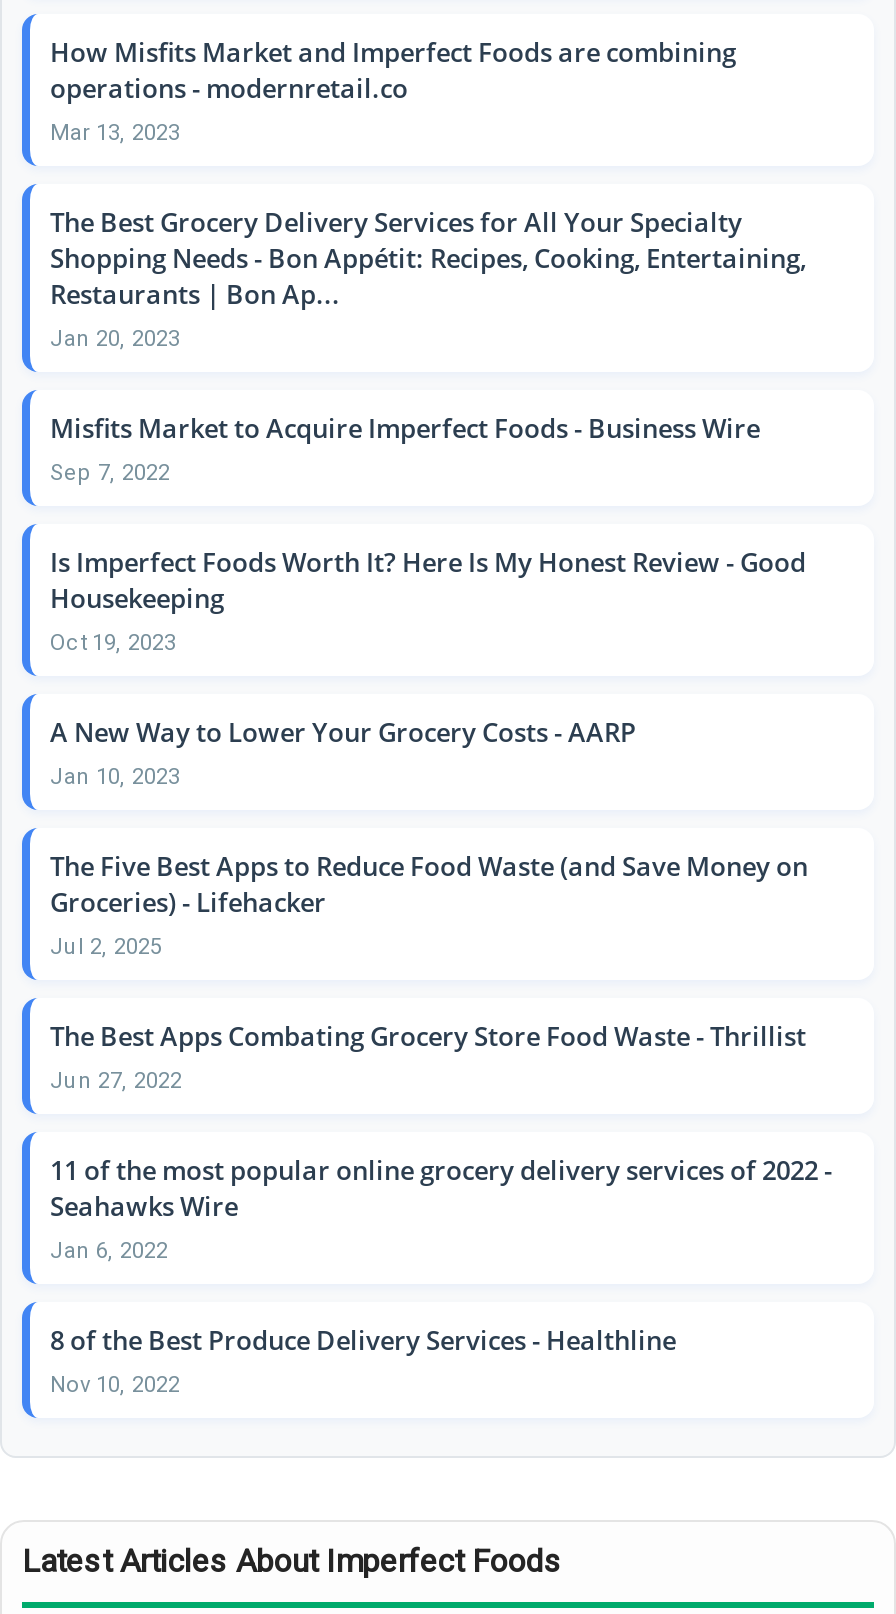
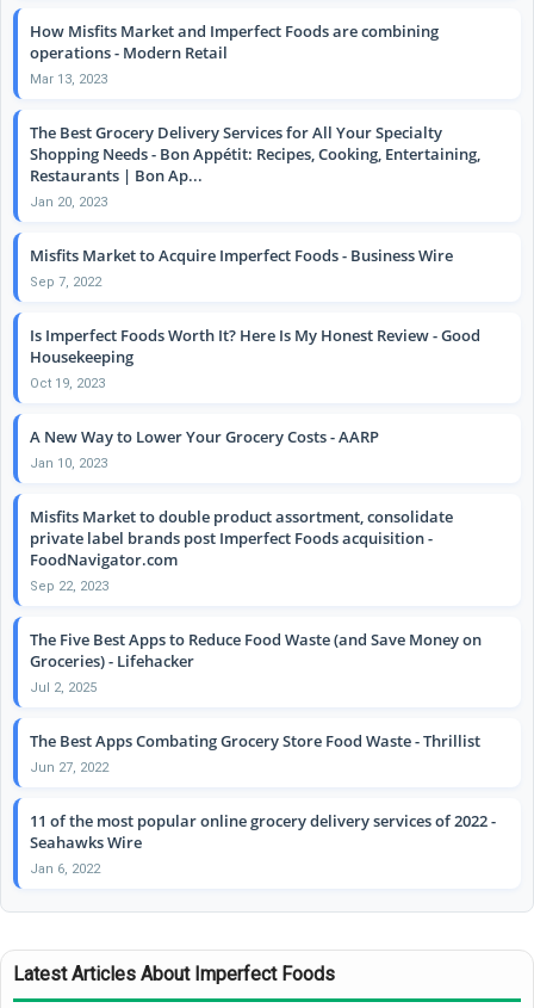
- operations - modernretail.co
+ operations - Modern Retail

+ Misfits Market to double product assortment, consolidate
+ private label brands post Imperfect Foods acquisition -
+ FoodNavigator.com
+ Sep 22, 2023

moved down: The Five Best Apps to Reduce Food Waste (and Save Money on | Groceries) - Lifehacker | Jul 2, 2025 | The Best Apps Combating Grocery Store Food Waste - Thrillist | Jun 27, 2022 | 11 of the most popular online grocery delivery services of 2022 - | Seahawks Wire | Jan 6, 2022

- 8 of the Best Produce Delivery Services - Healthline
- Nov 10, 2022
